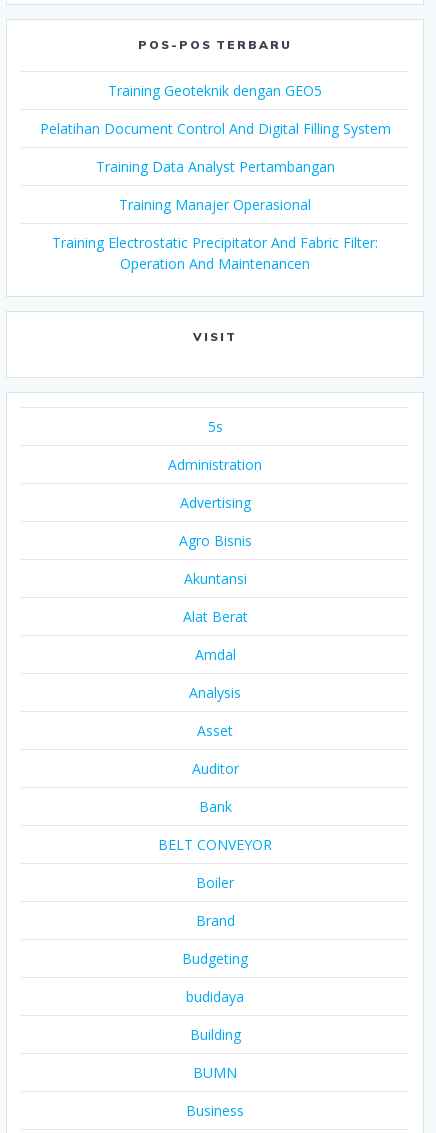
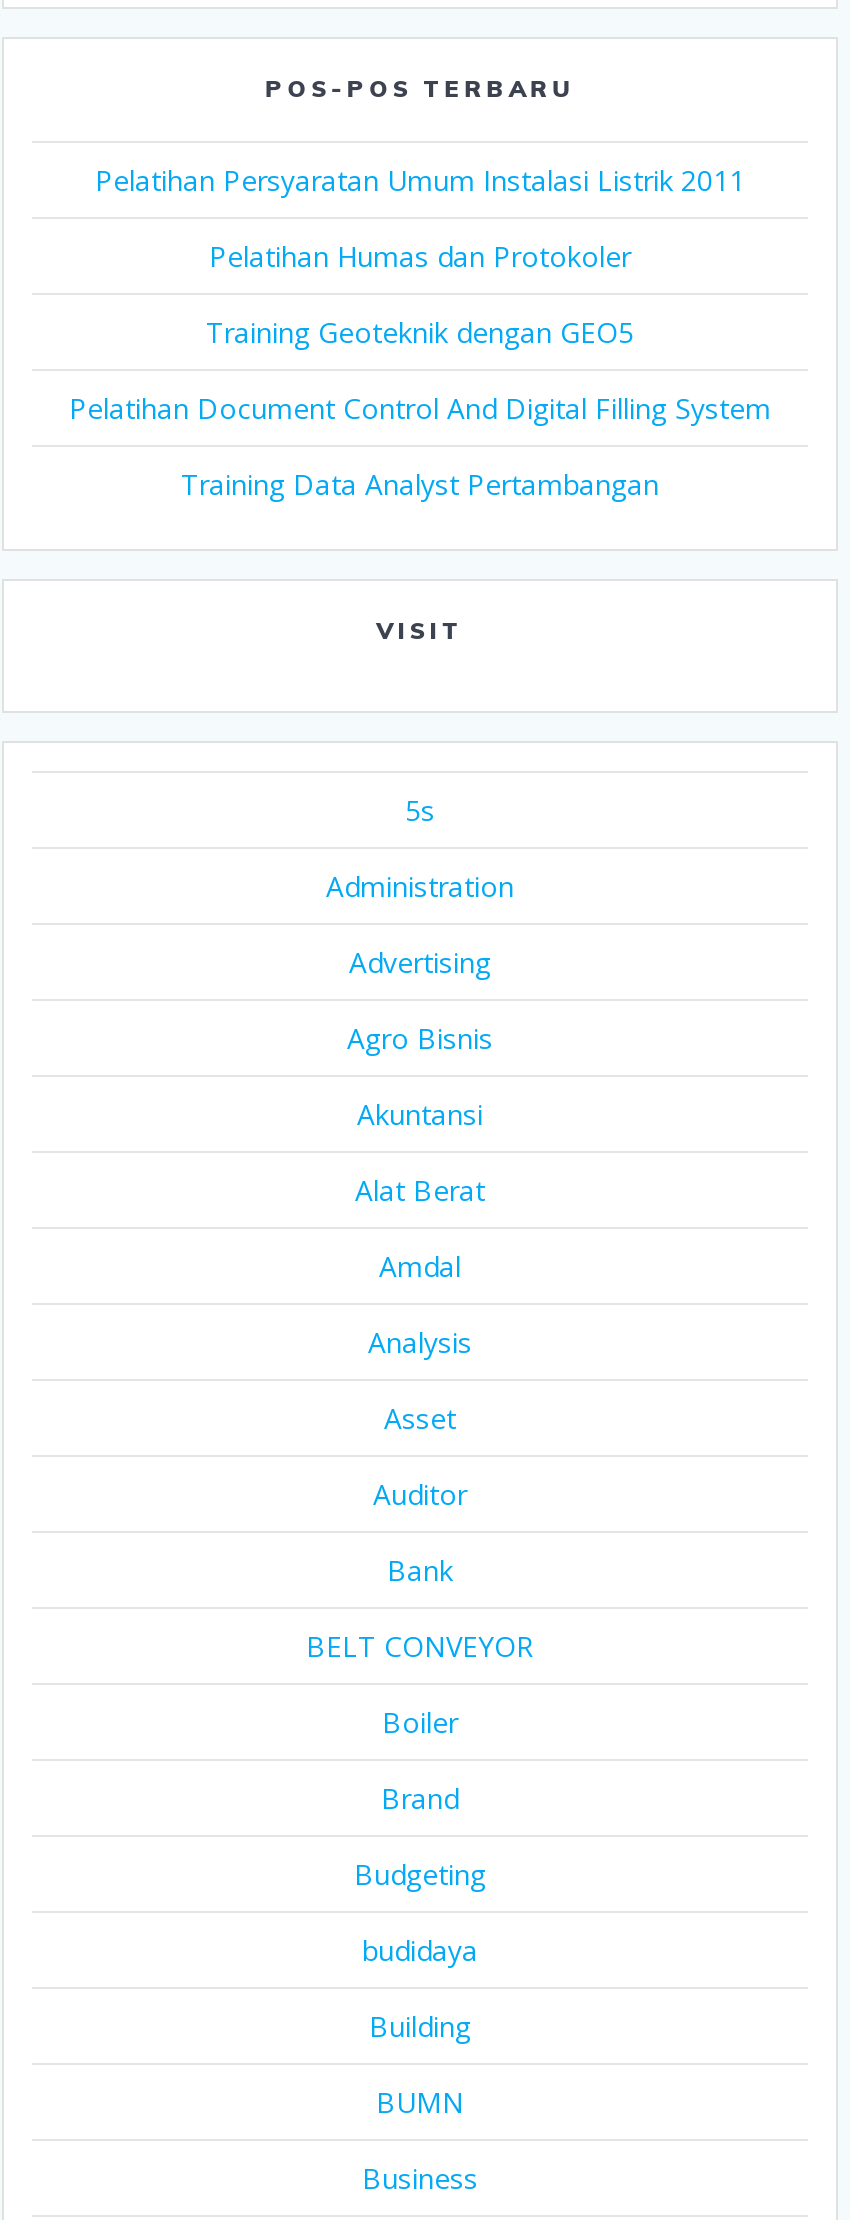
+ Pelatihan Persyaratan Umum Instalasi Listrik 2011
+ Pelatihan Humas dan Protokoler

moved down: Training Geoteknik dengan GEO5 | Pelatihan Document Control And Digital Filling System | Training Data Analyst Pertambangan

- Training Manajer Operasional
- Training Electrostatic Precipitator And Fabric Filter:
- Operation And Maintenancen
